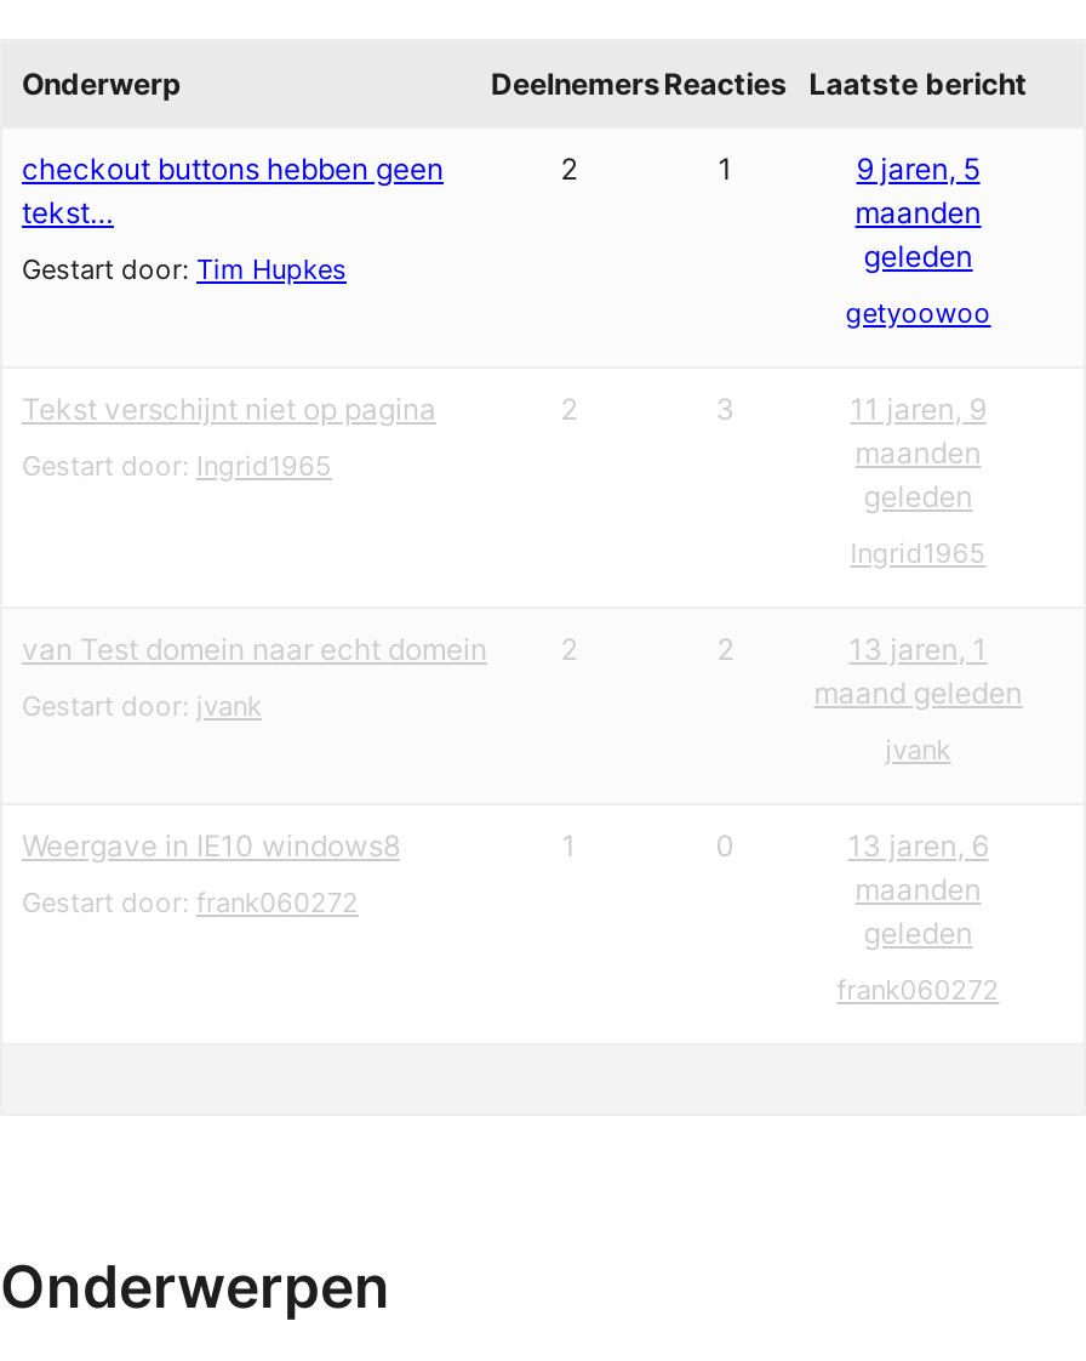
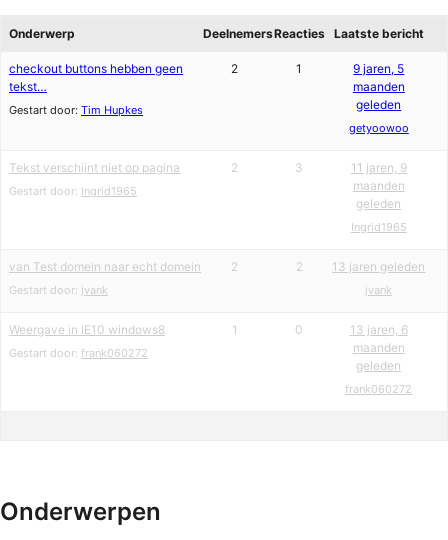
- 13 jaren, 1
- maand geleden
+ 13 jaren geleden
